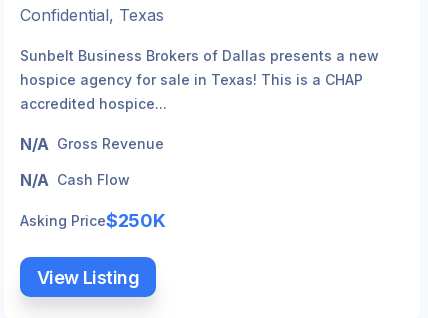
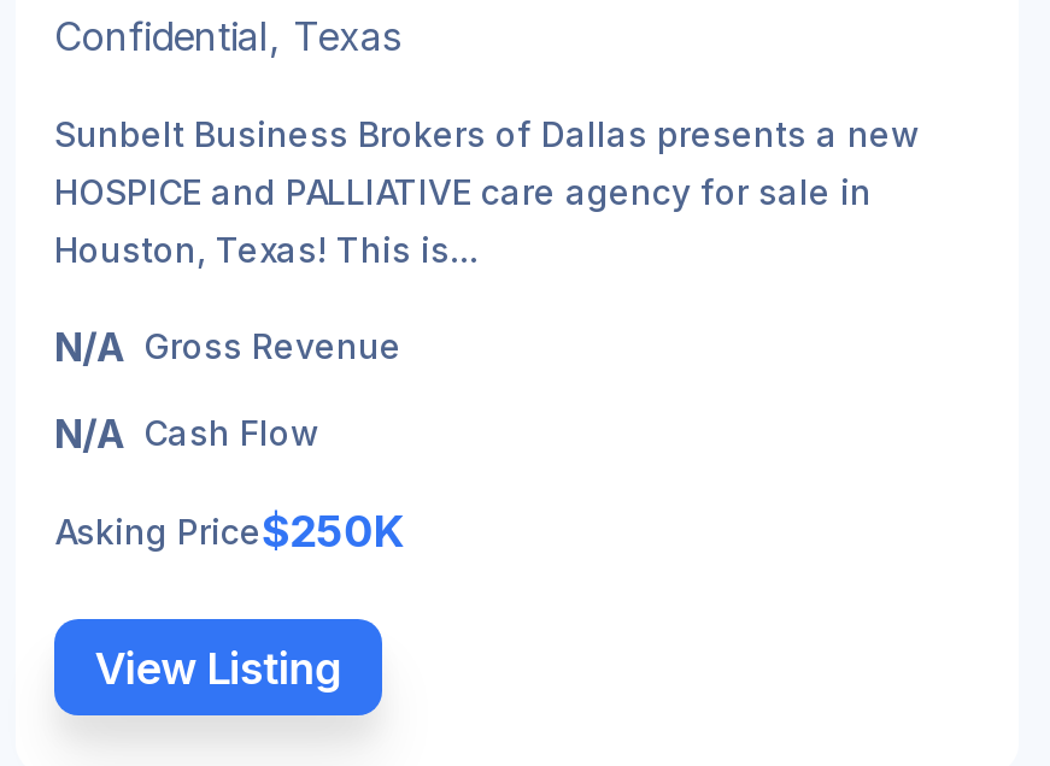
- hospice agency for sale in Texas! This is a CHAP
- accredited hospice...
+ HOSPICE and PALLIATIVE care agency for sale in
+ Houston, Texas! This is...
